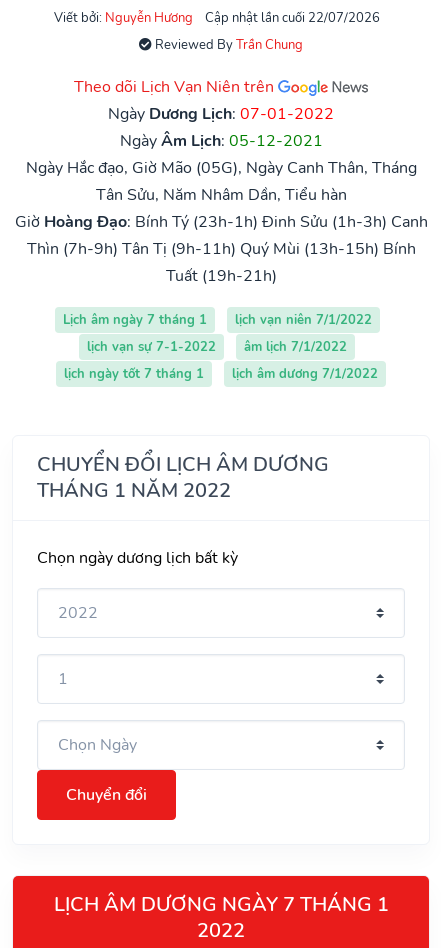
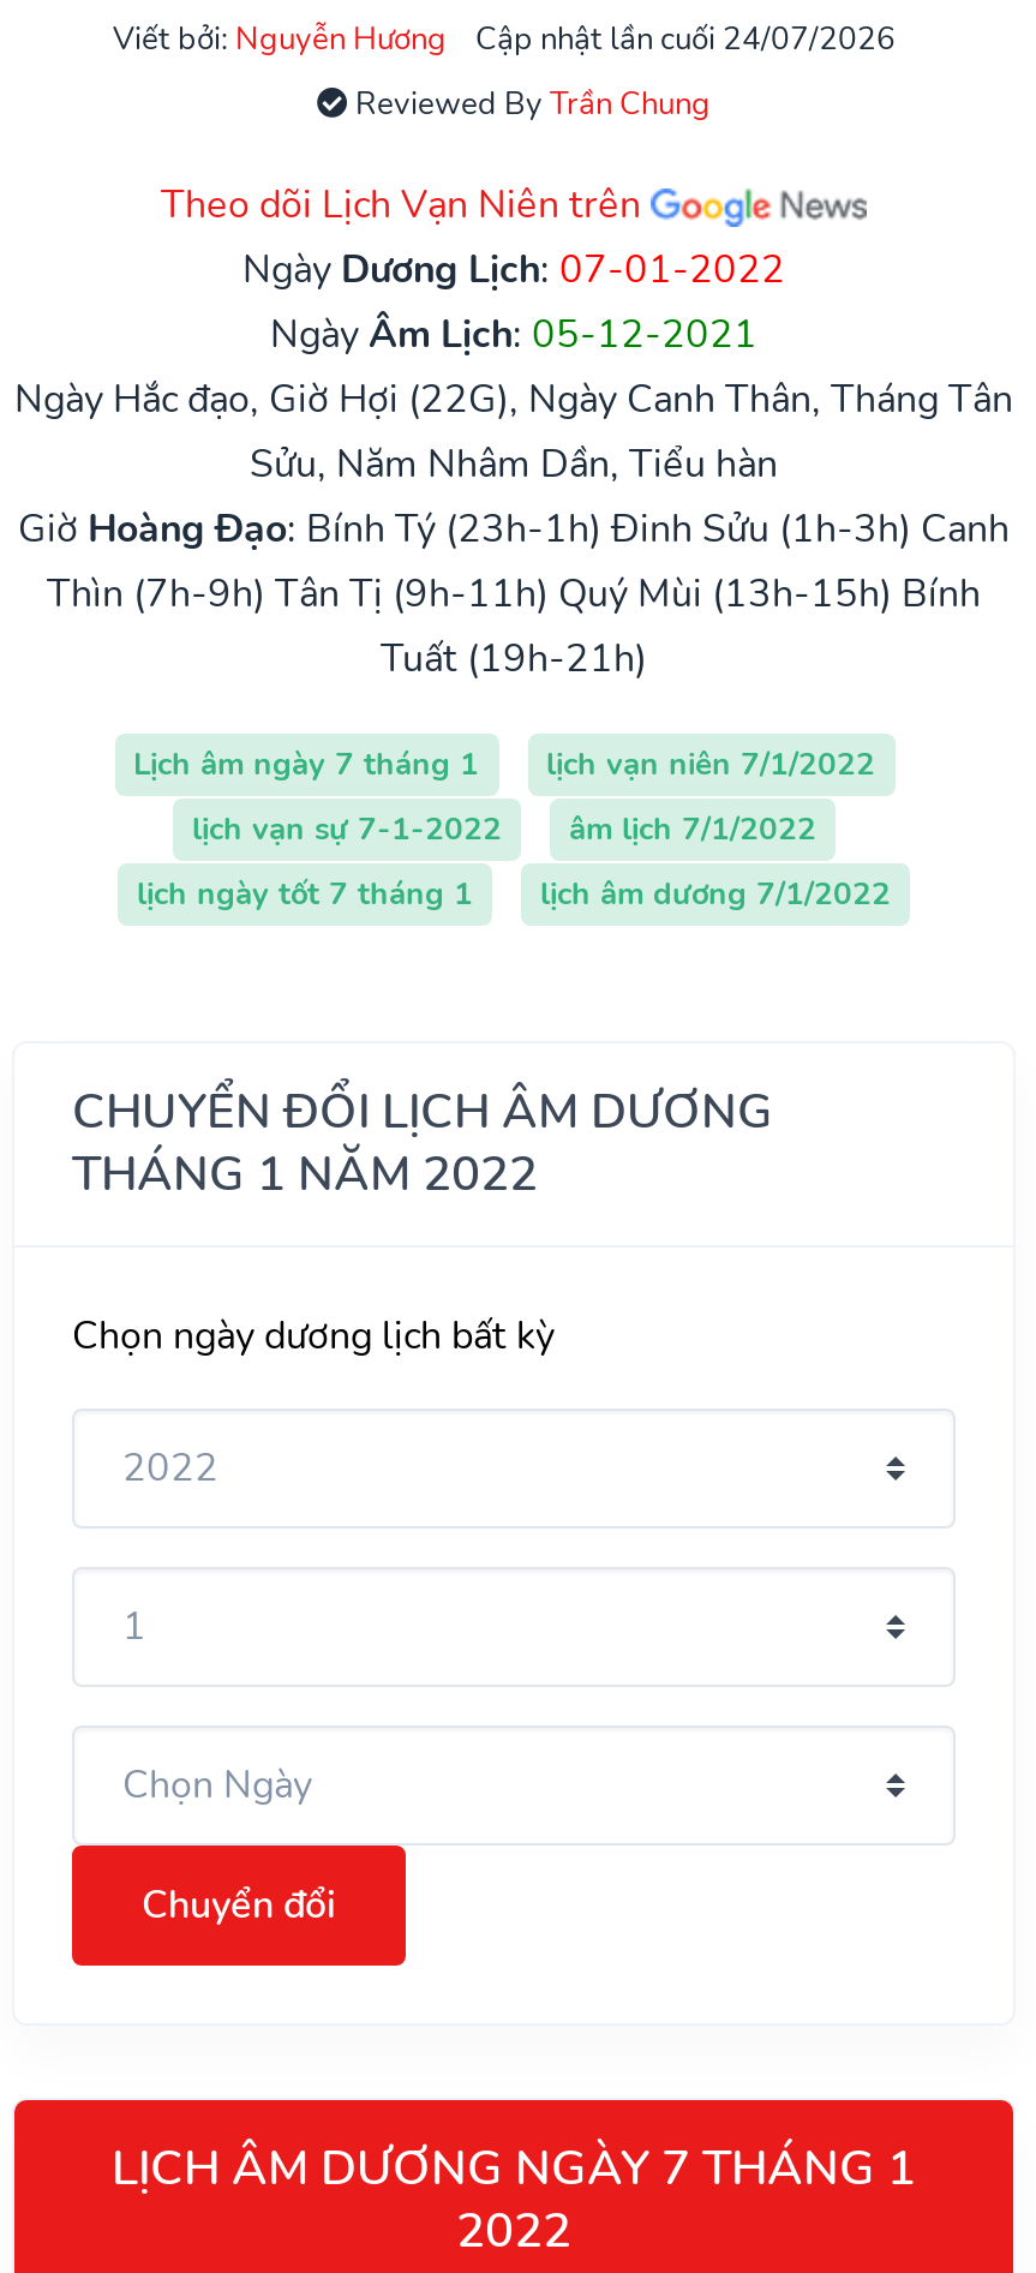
- Cập nhật lần cuối 22/07/2026
+ Cập nhật lần cuối 24/07/2026

- Ngày Hắc đạo, Giờ Mão (05G), Ngày Canh Thân, Tháng
- Tân Sửu, Năm Nhâm Dần, Tiểu hàn
+ Ngày Hắc đạo, Giờ Hợi (22G), Ngày Canh Thân, Tháng Tân
+ Sửu, Năm Nhâm Dần, Tiểu hàn
